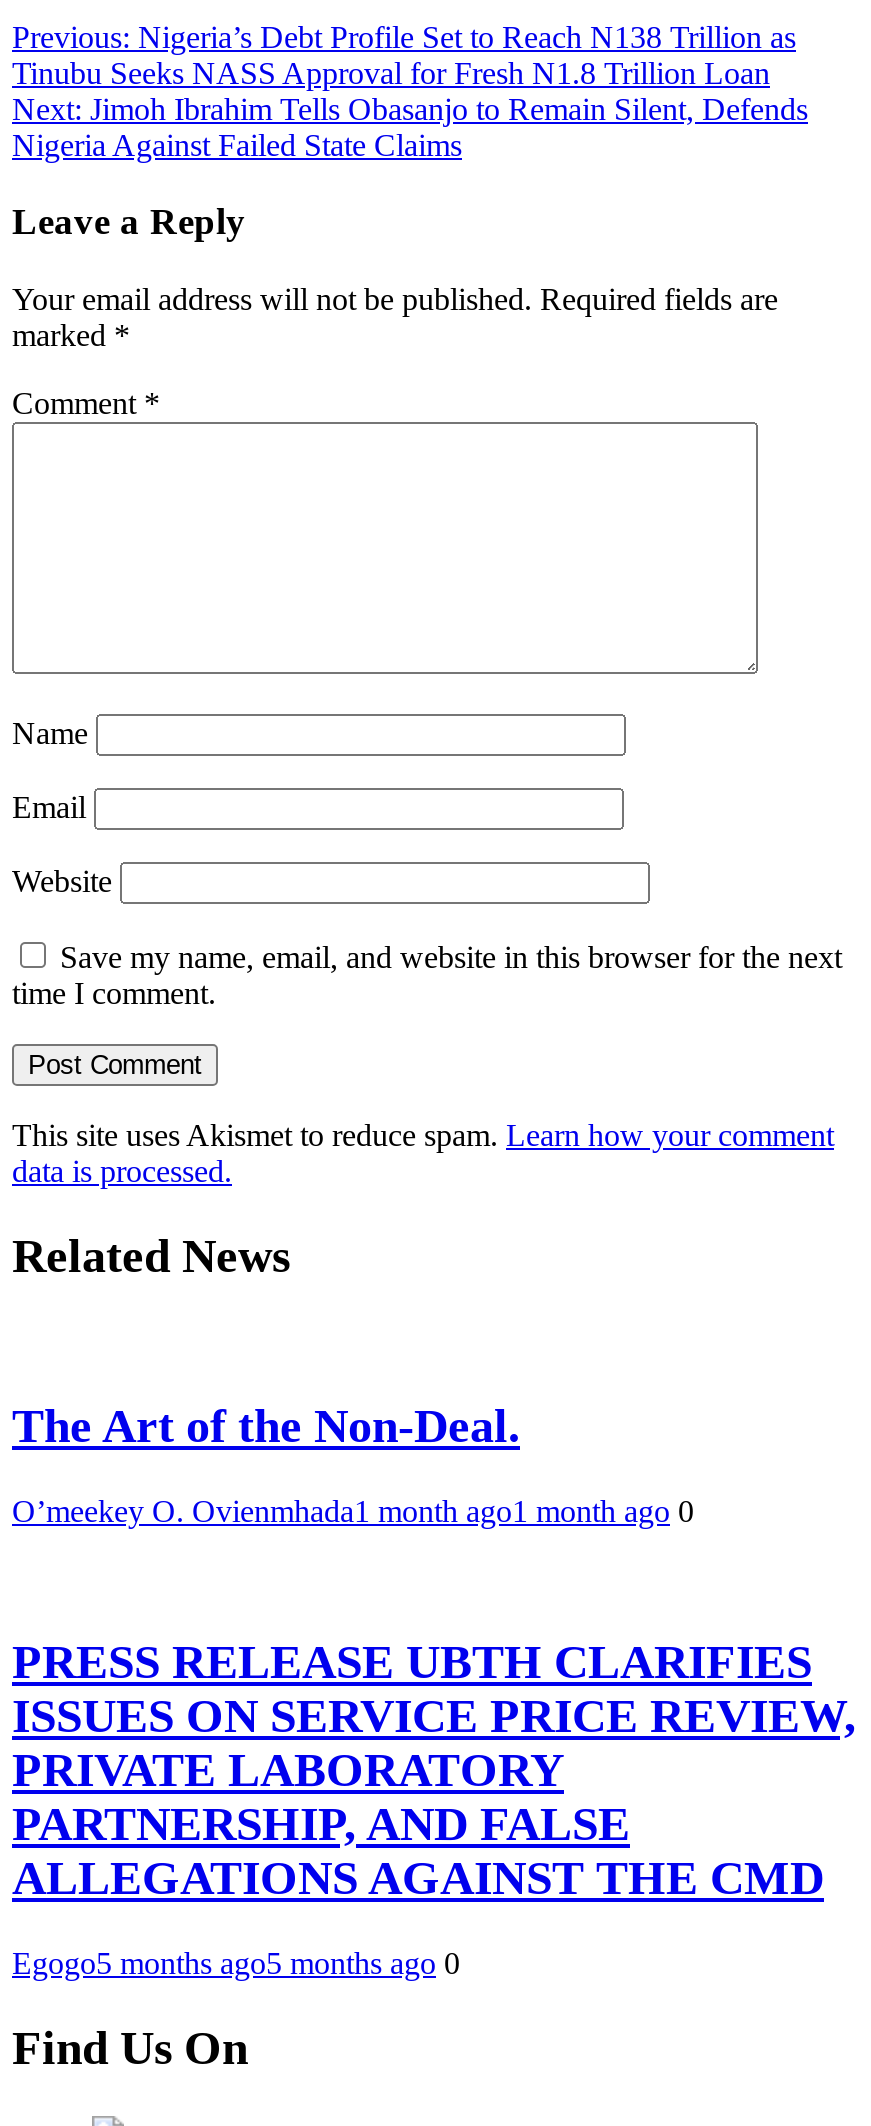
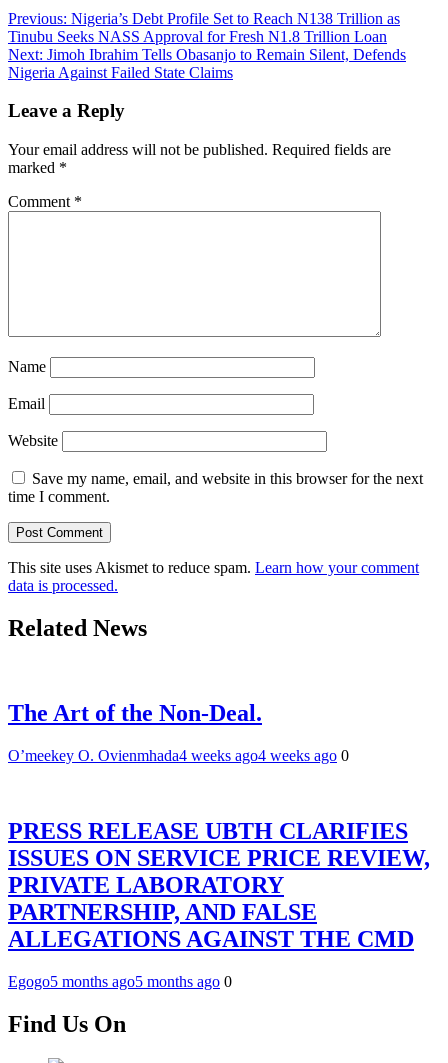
- O’meekey O. Ovienmhada1 month ago1 month ago 0
+ O’meekey O. Ovienmhada4 weeks ago4 weeks ago 0
